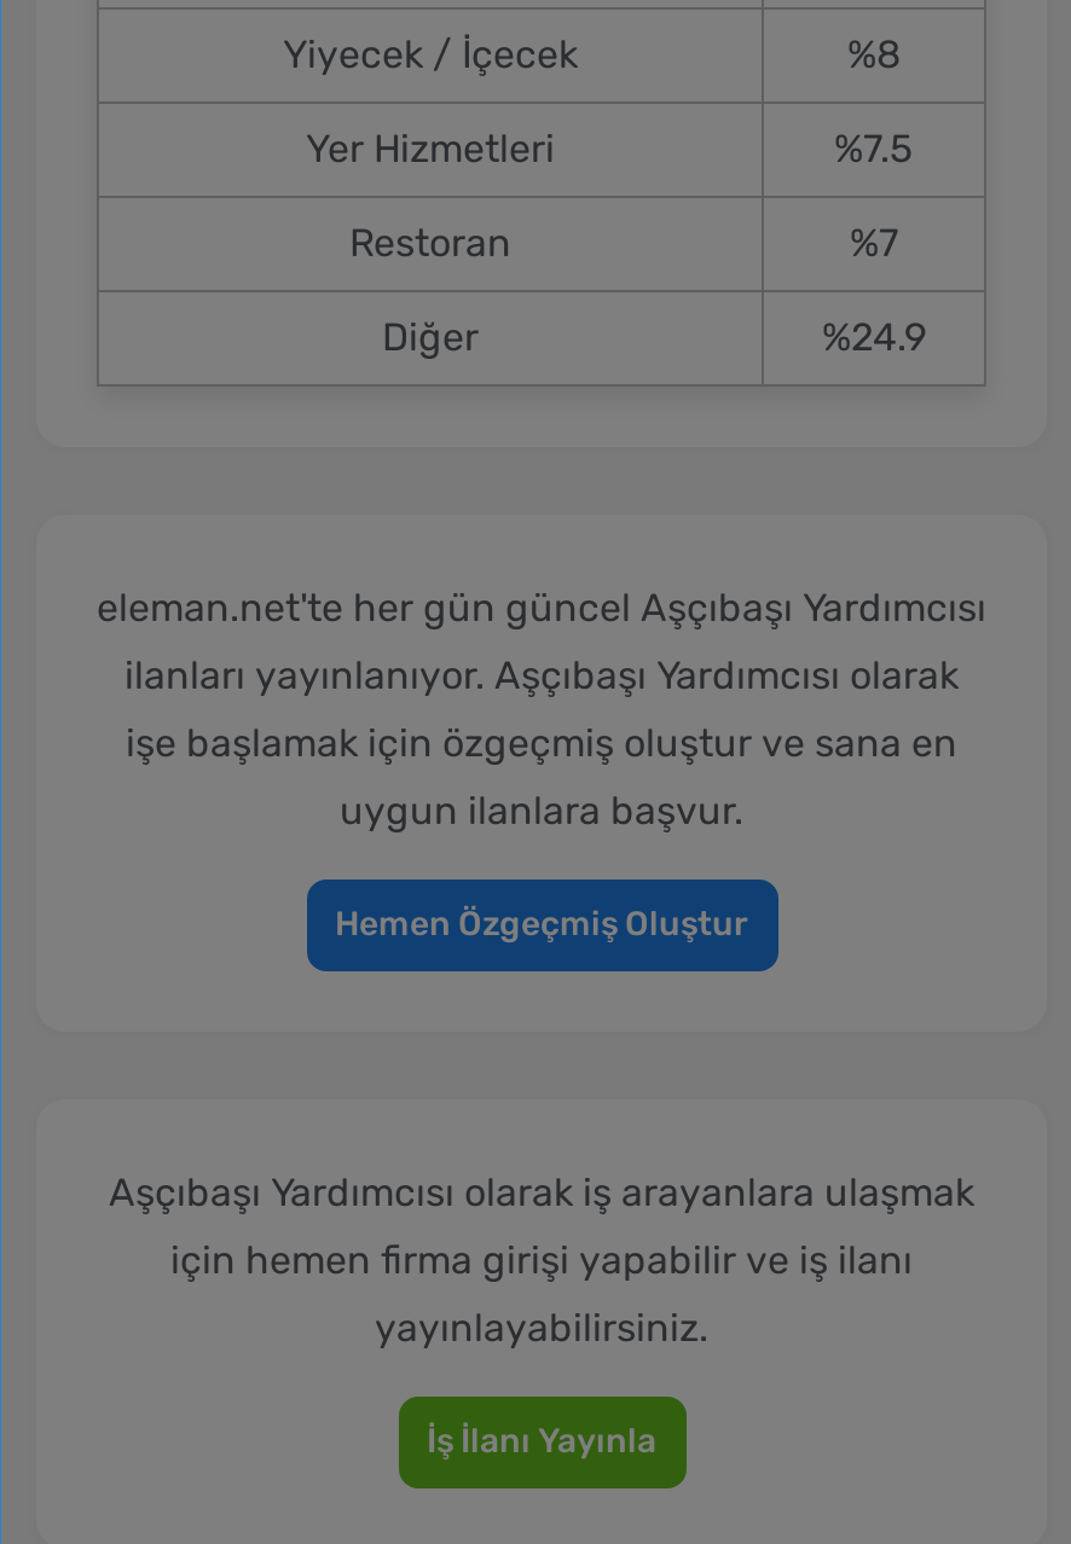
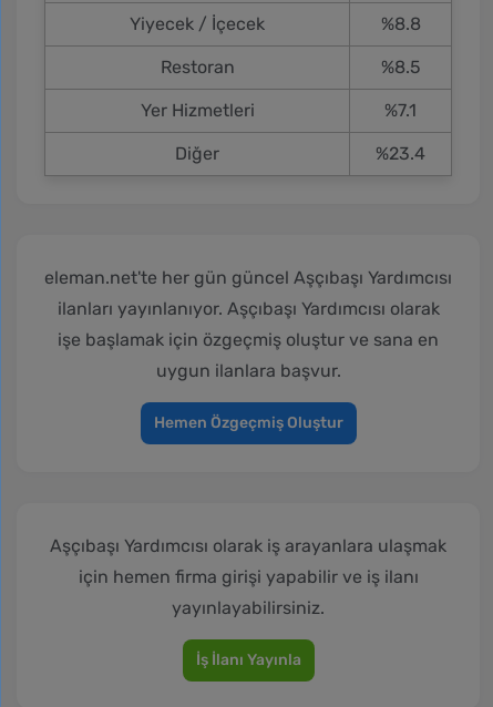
- %8
- %7.5
+ %8.8

moved down: Yer Hizmetleri

moved up: Restoran

- %7
+ %8.5
+ %7.1

- %24.9
+ %23.4
